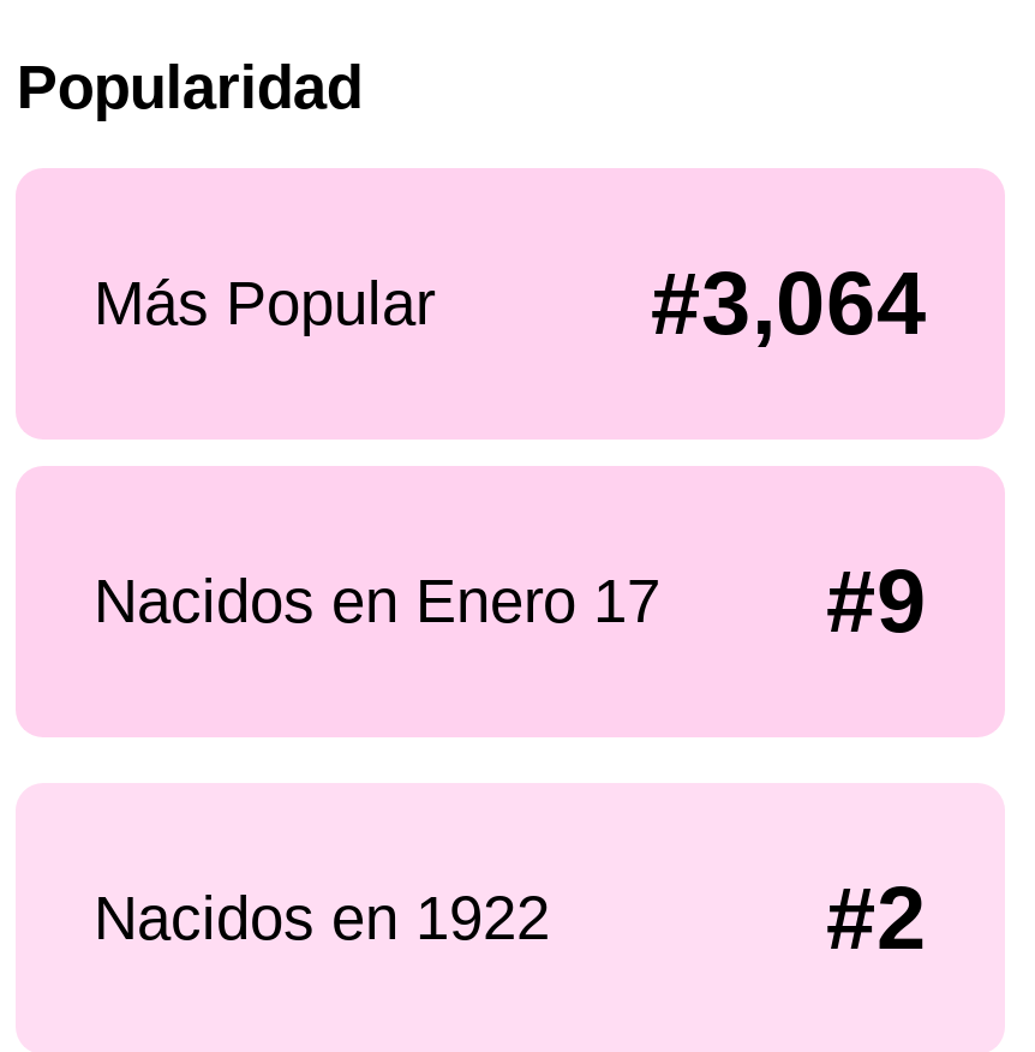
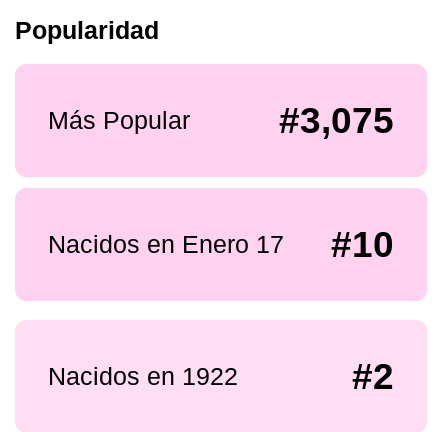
- #3,064
+ #3,075

- #9
+ #10
